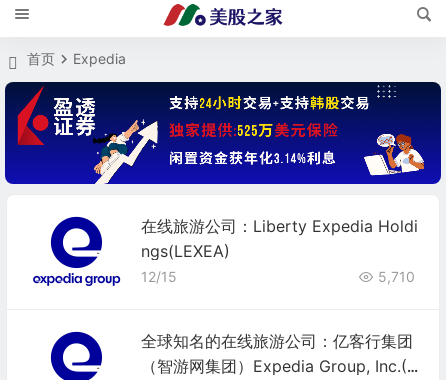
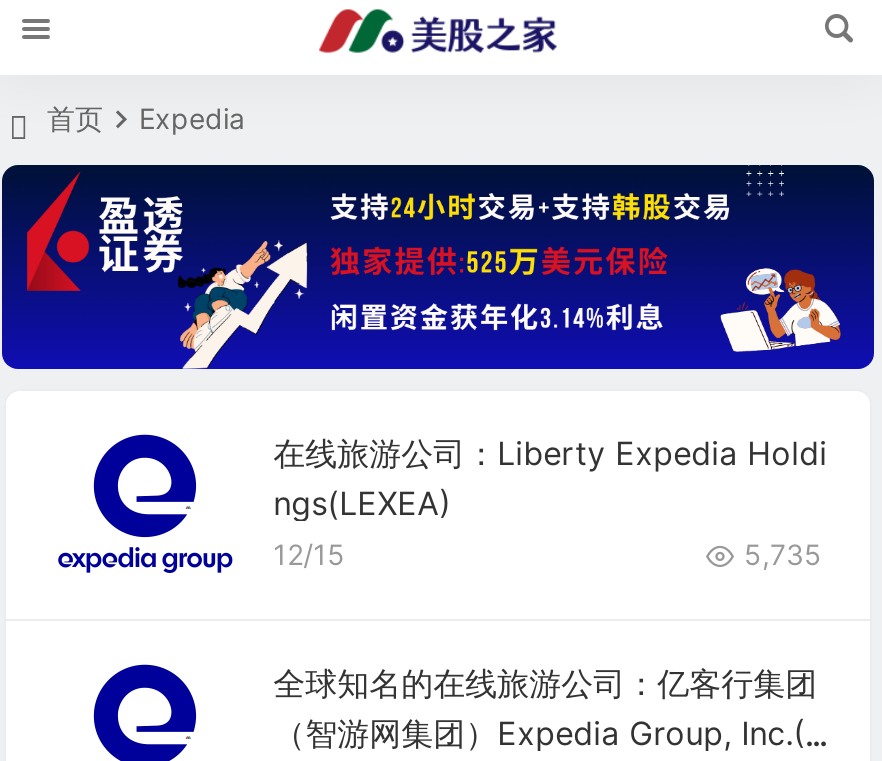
- 5,710
+ 5,735
